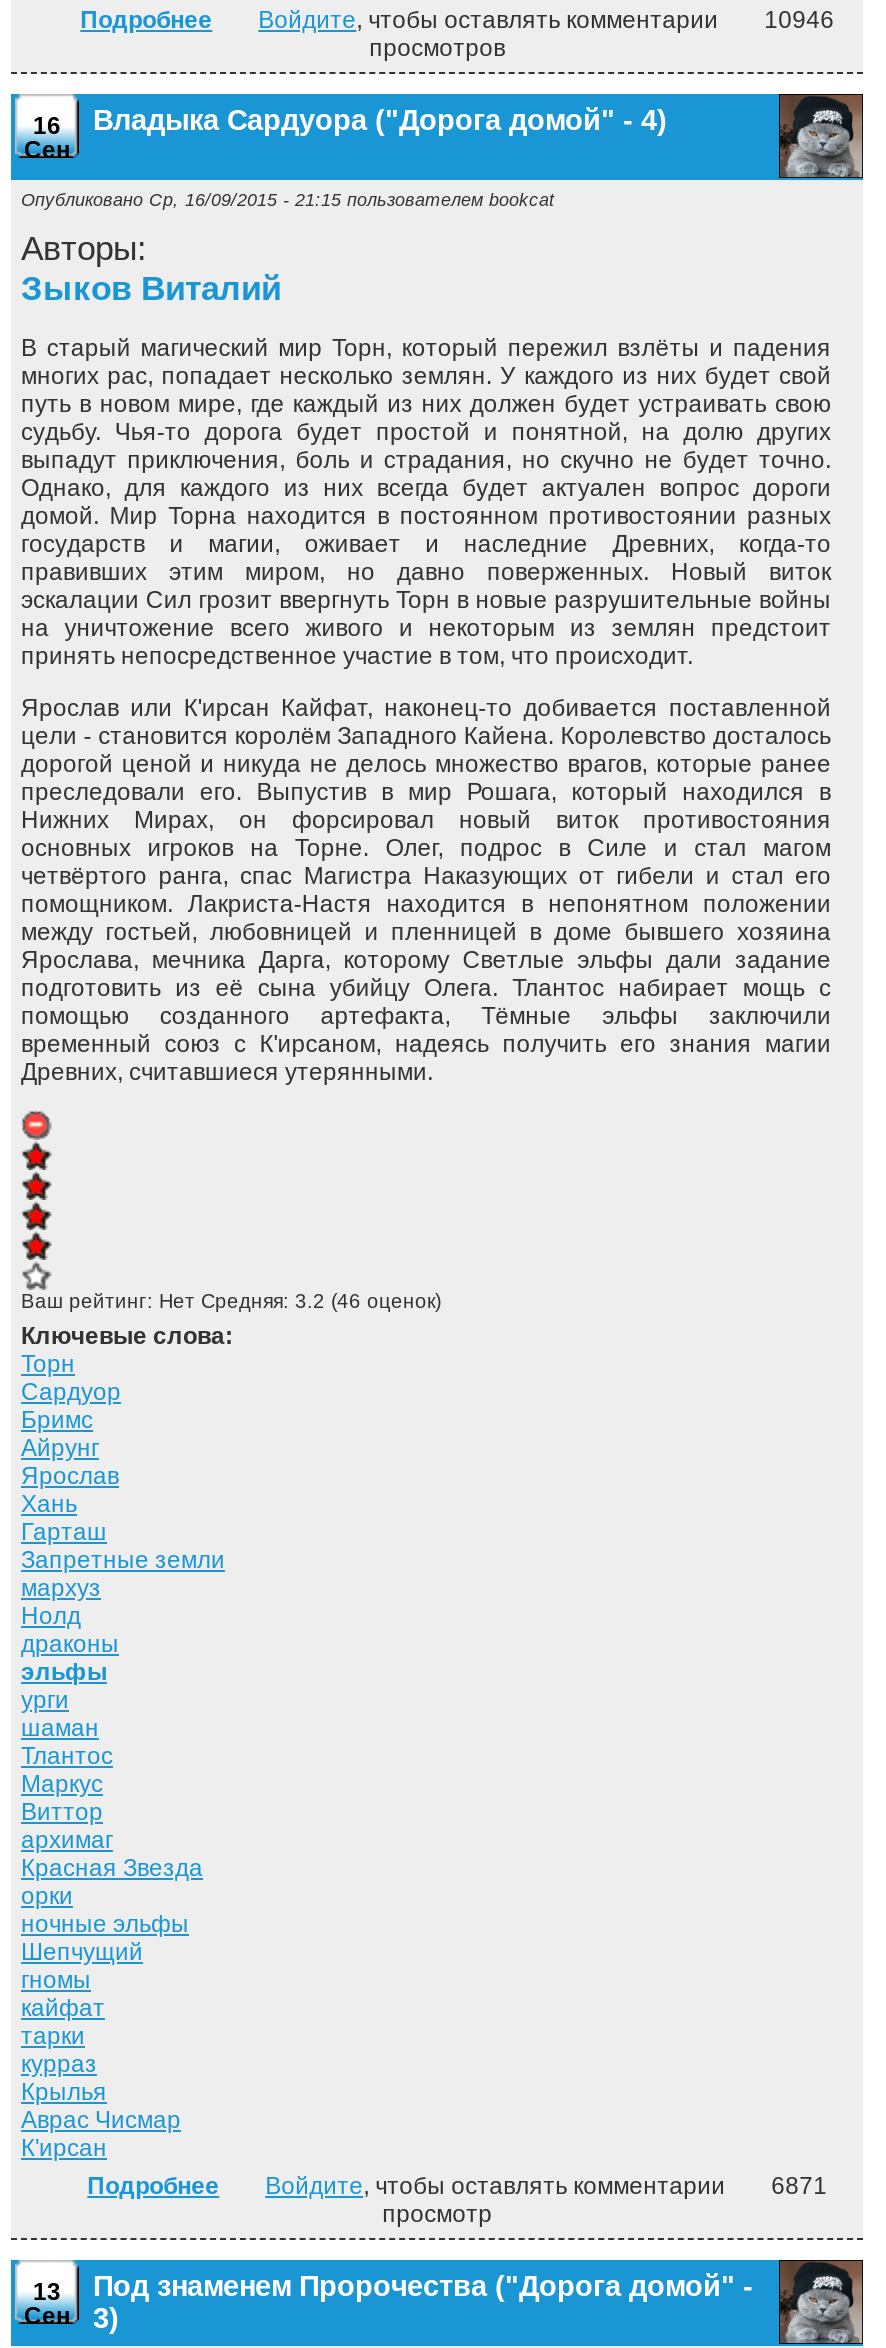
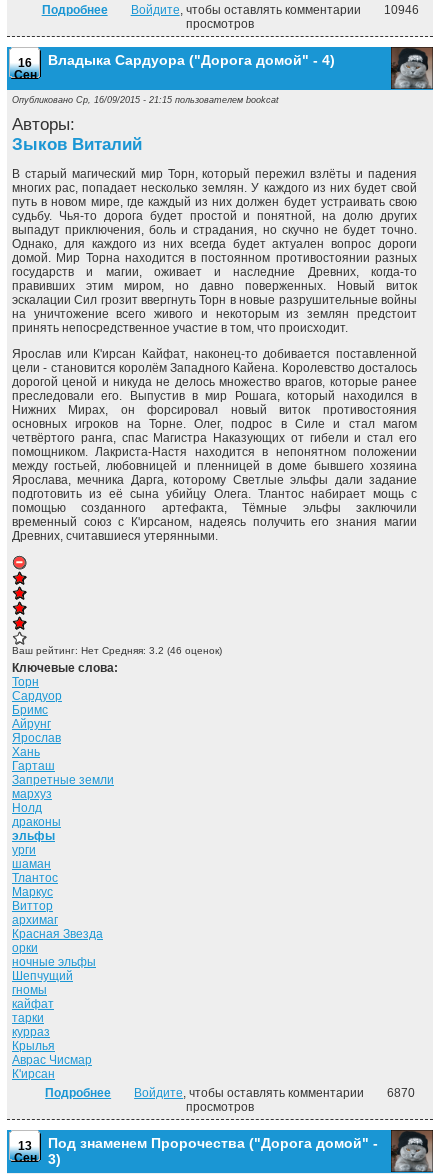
- 6871
- просмотр
+ 6870
+ просмотров
